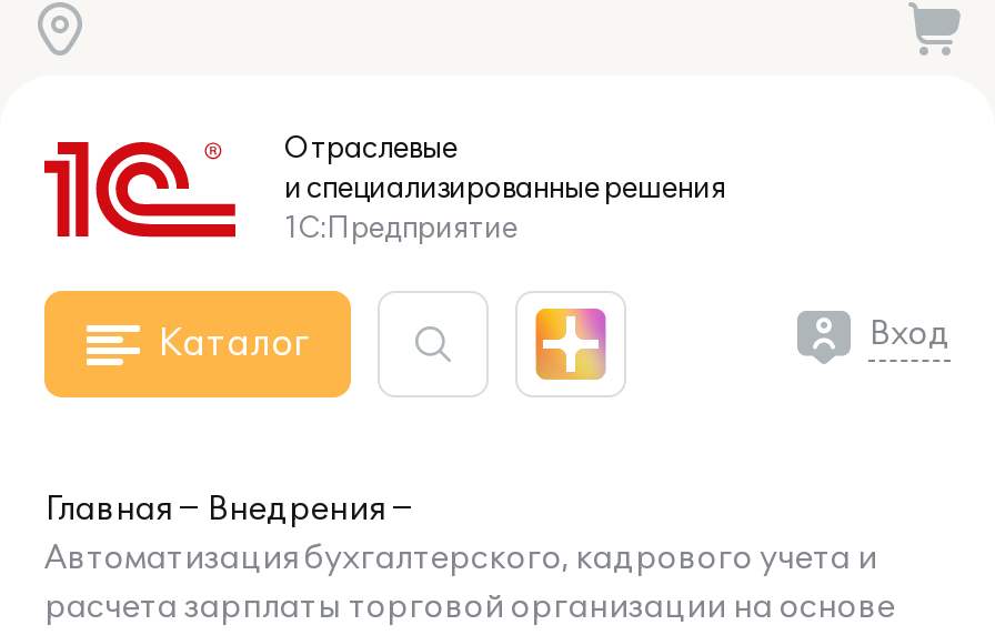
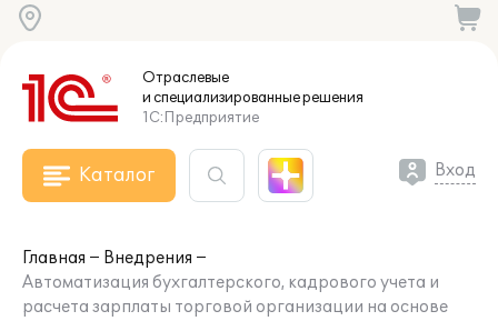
- [image]
+ [image]
